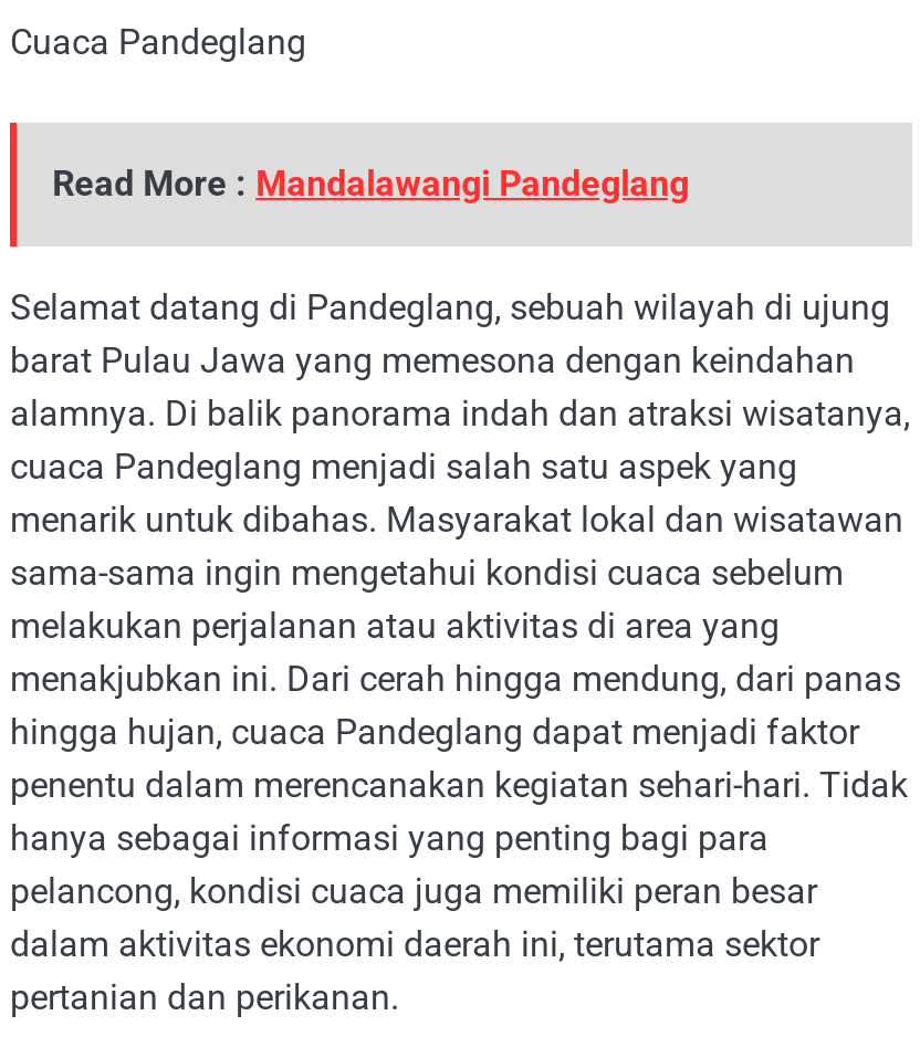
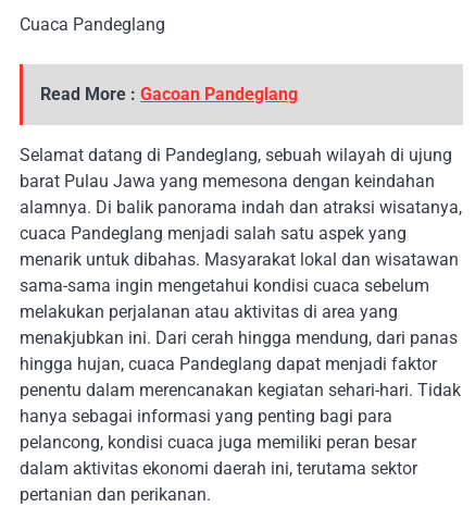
- Read More : Mandalawangi Pandeglang
+ Read More : Gacoan Pandeglang
